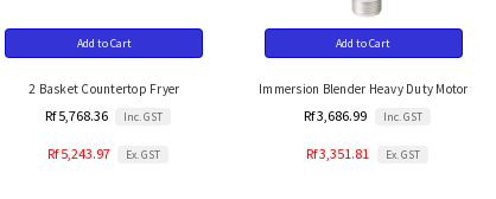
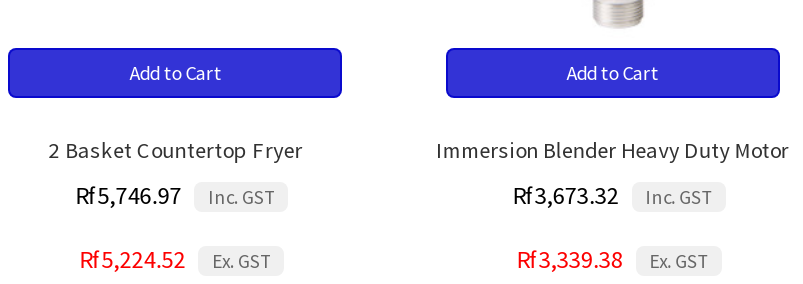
- Rf 5,768.36 Inc. GST
+ Rf 5,746.97 Inc. GST

- Rf 3,686.99 Inc. GST
+ Rf 3,673.32 Inc. GST

- Rf 5,243.97 Ex. GST
+ Rf 5,224.52 Ex. GST

- Rf 3,351.81 Ex. GST
+ Rf 3,339.38 Ex. GST
